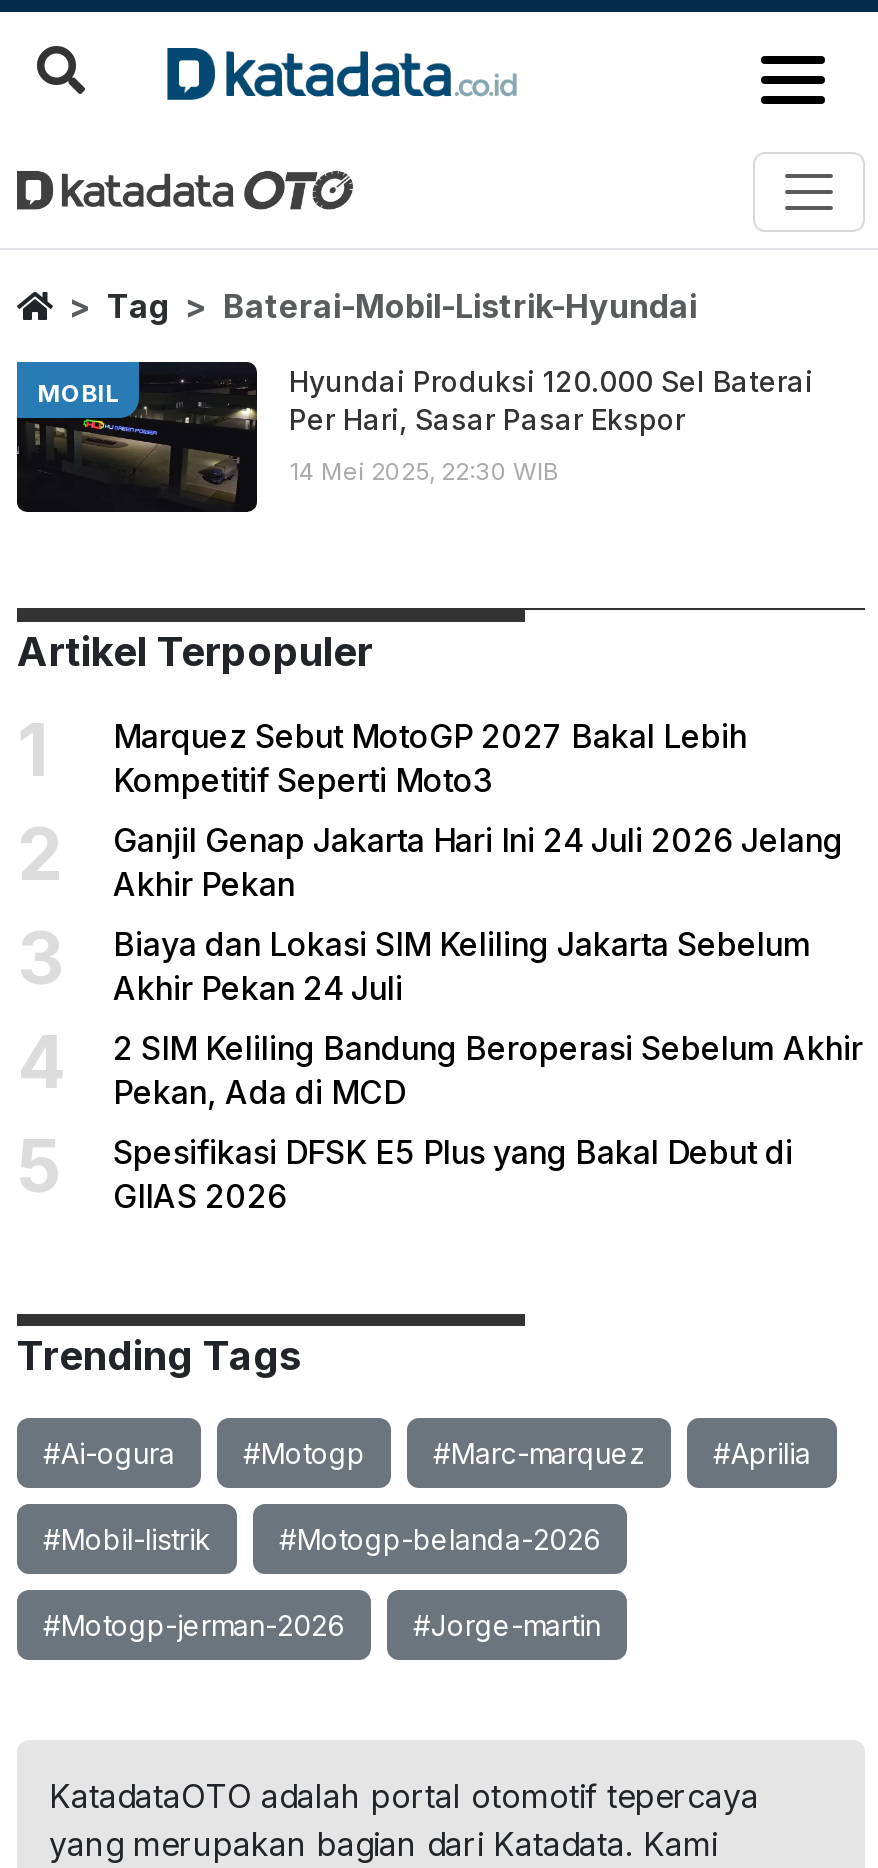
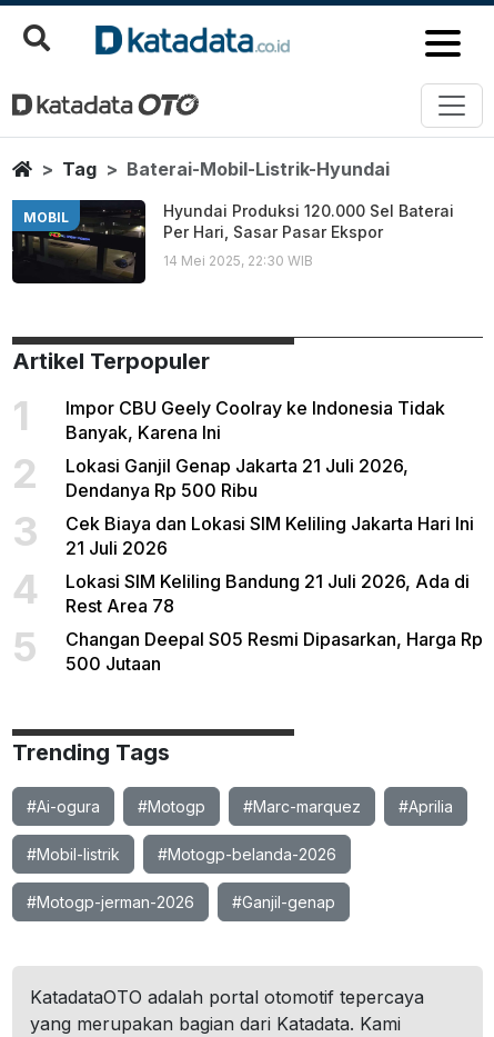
- Marquez Sebut MotoGP 2027 Bakal Lebih
- Kompetitif Seperti Moto3
+ Impor CBU Geely Coolray ke Indonesia Tidak
+ Banyak, Karena Ini

- Ganjil Genap Jakarta Hari Ini 24 Juli 2026 Jelang
- Akhir Pekan
+ Lokasi Ganjil Genap Jakarta 21 Juli 2026,
+ Dendanya Rp 500 Ribu

- Biaya dan Lokasi SIM Keliling Jakarta Sebelum
- Akhir Pekan 24 Juli
+ Cek Biaya dan Lokasi SIM Keliling Jakarta Hari Ini
+ 21 Juli 2026

- 2 SIM Keliling Bandung Beroperasi Sebelum Akhir
- Pekan, Ada di MCD
+ Lokasi SIM Keliling Bandung 21 Juli 2026, Ada di
+ Rest Area 78

- Spesifikasi DFSK E5 Plus yang Bakal Debut di
- GIIAS 2026
+ Changan Deepal S05 Resmi Dipasarkan, Harga Rp
+ 500 Jutaan

- #Jorge-martin
+ #Ganjil-genap
